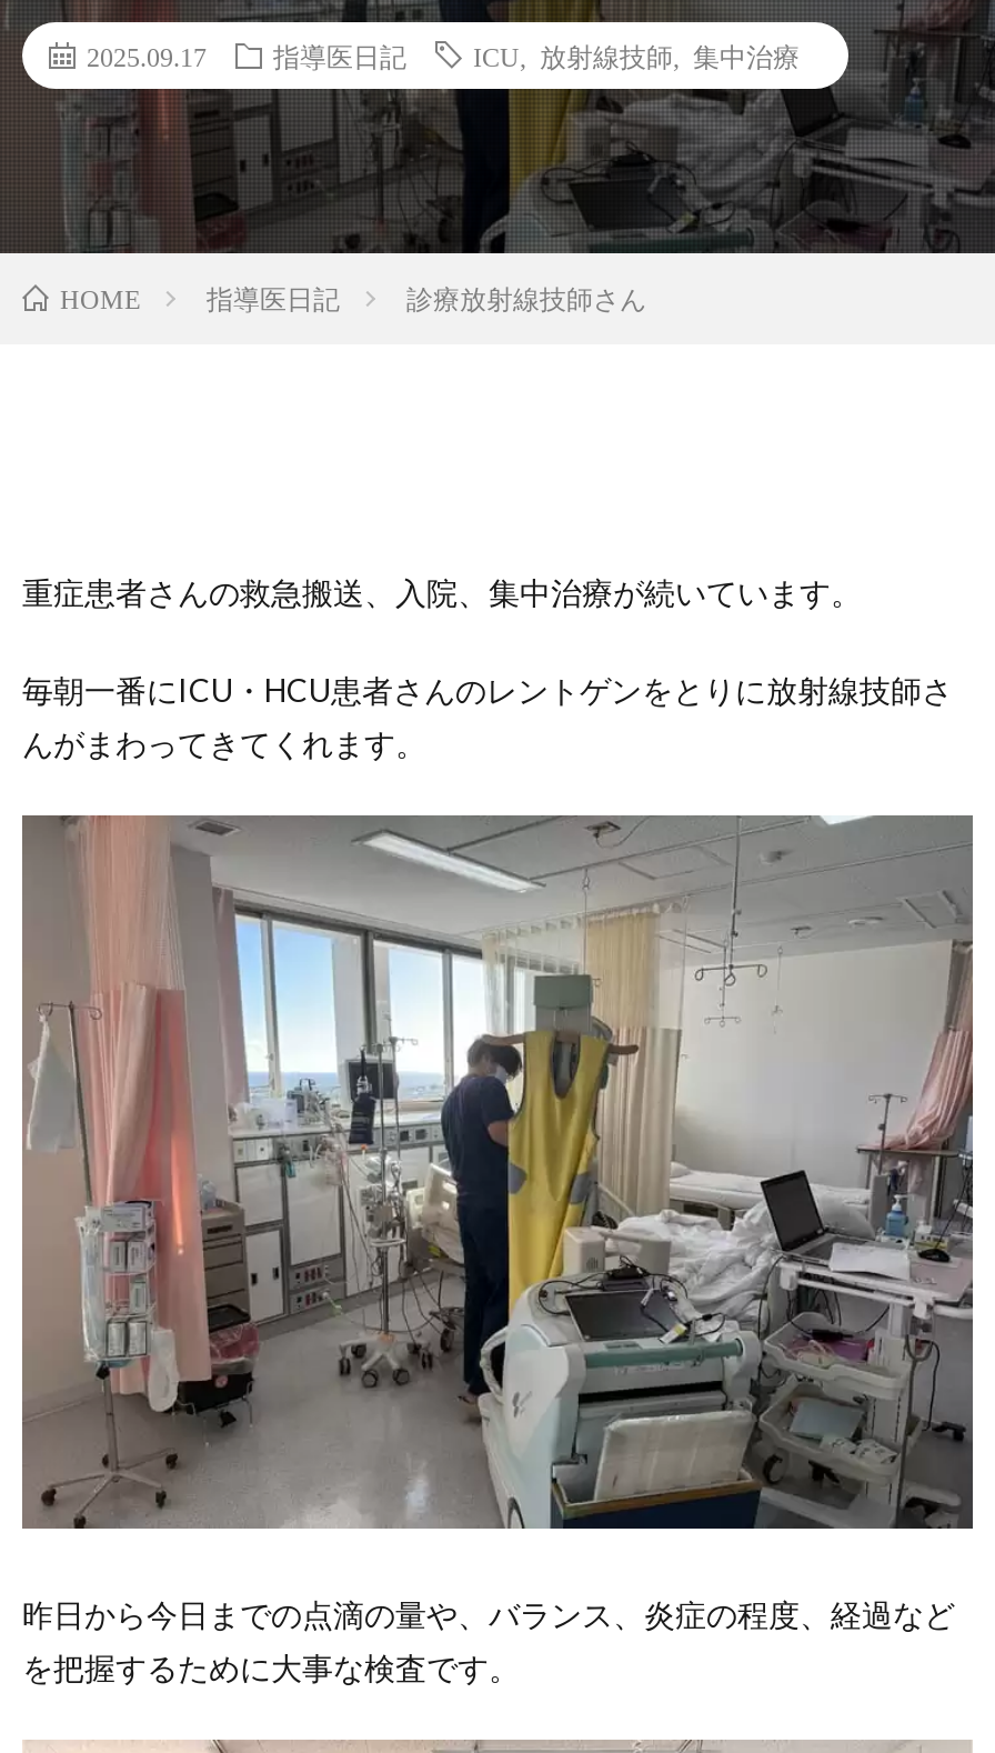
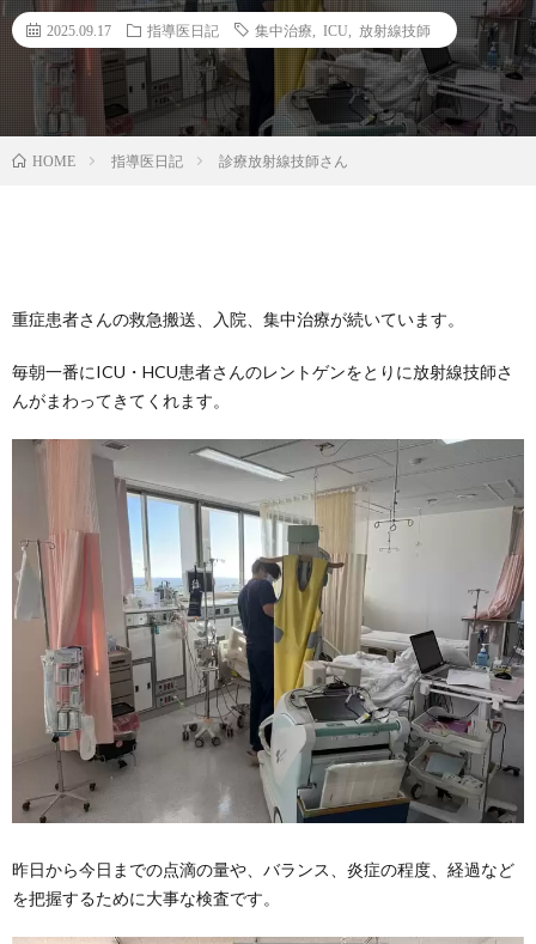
- ICU,放射線技師,集中治療
+ 集中治療, ICU,放射線技師
